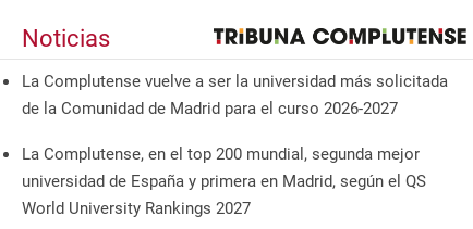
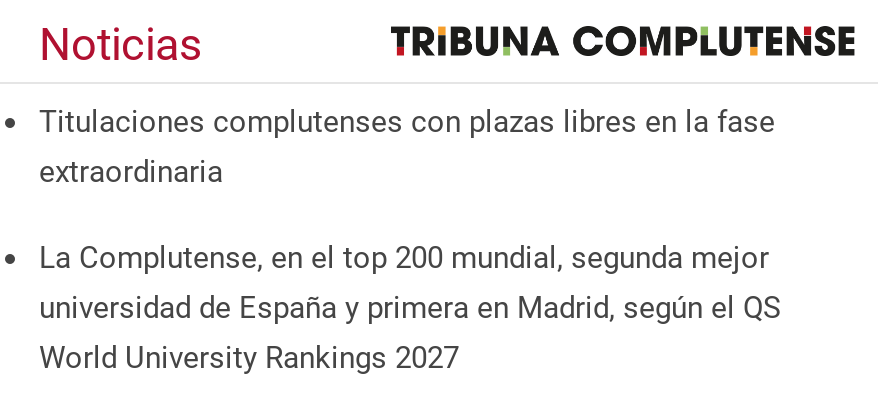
- La Complutense vuelve a ser la universidad más solicitada
- de la Comunidad de Madrid para el curso 2026-2027
+ Titulaciones complutenses con plazas libres en la fase
+ extraordinaria
